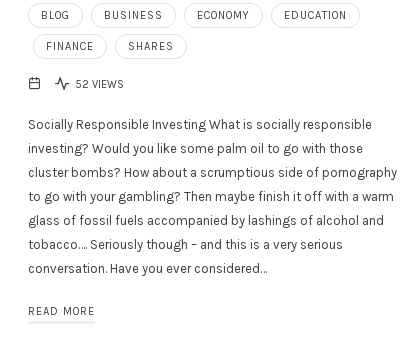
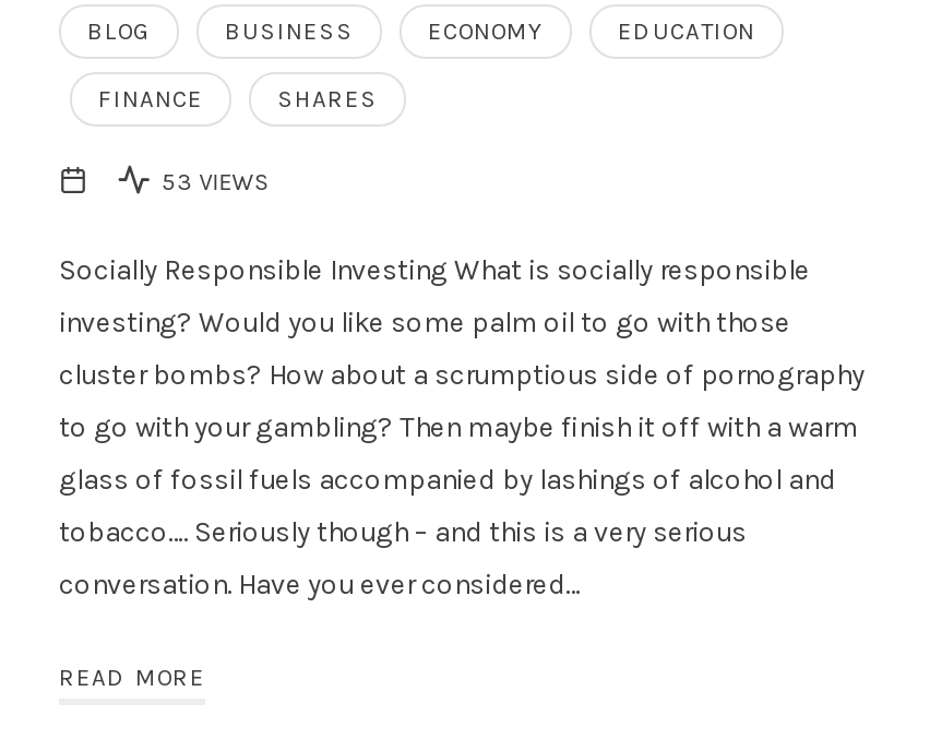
- 52 VIEWS
+ 53 VIEWS
